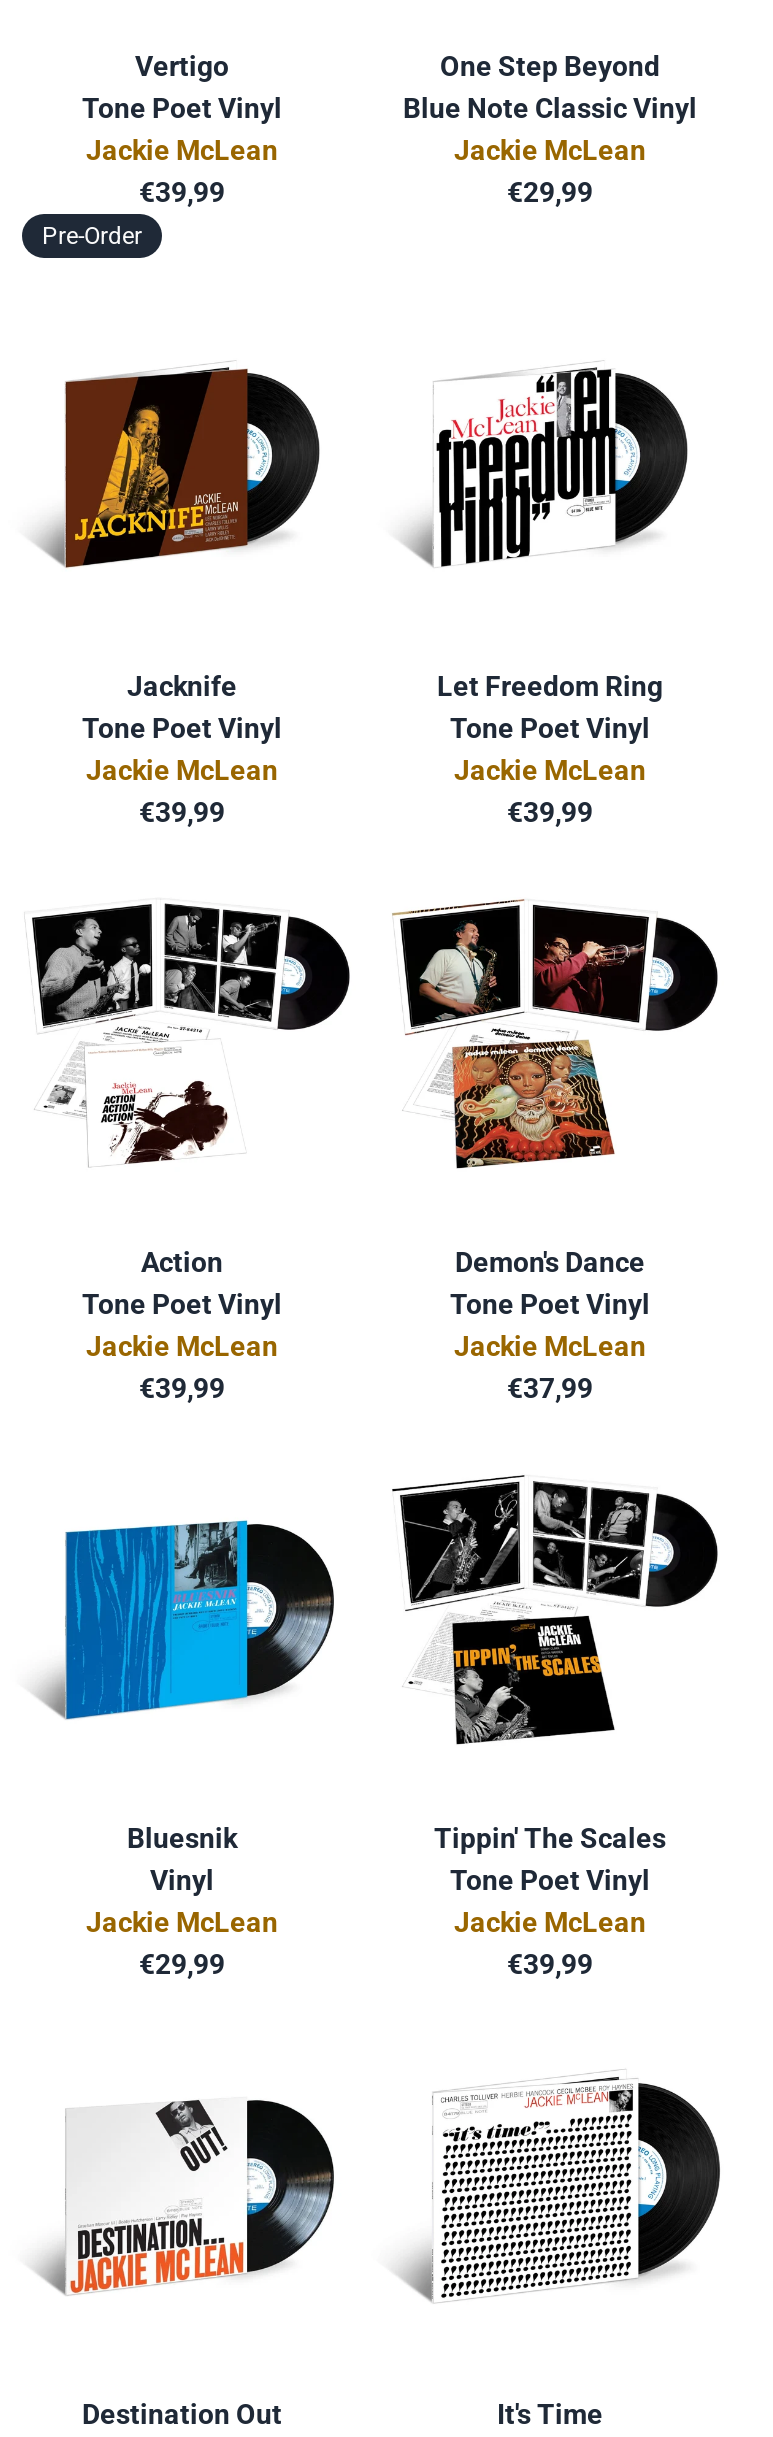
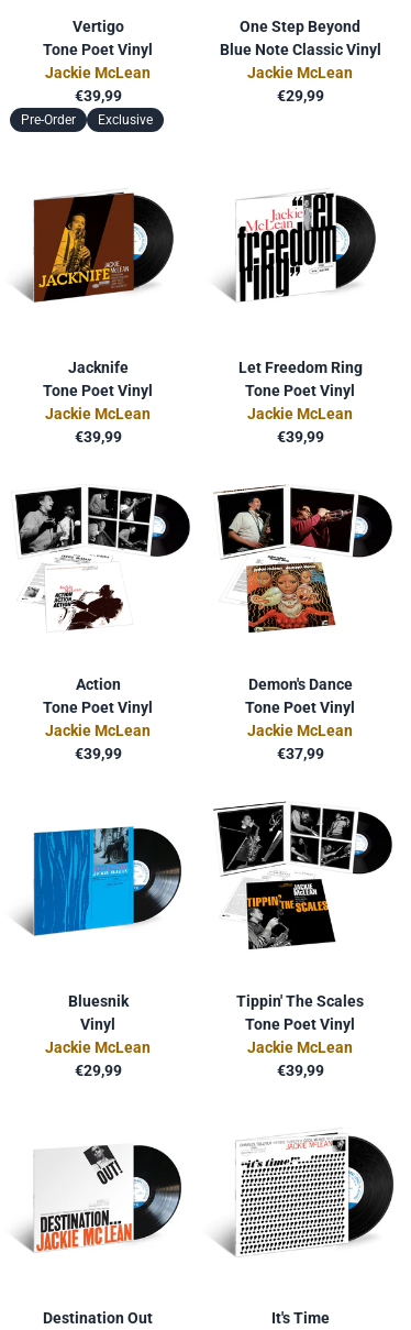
+ Exclusive
